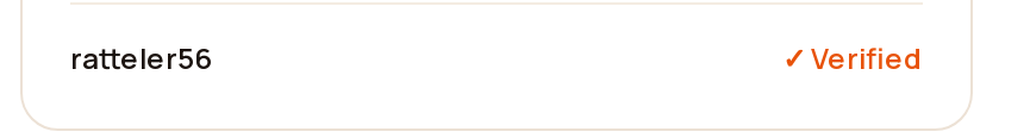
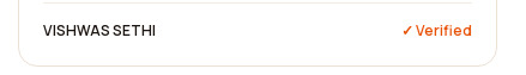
- ratteler56
+ VISHWAS SETHI
